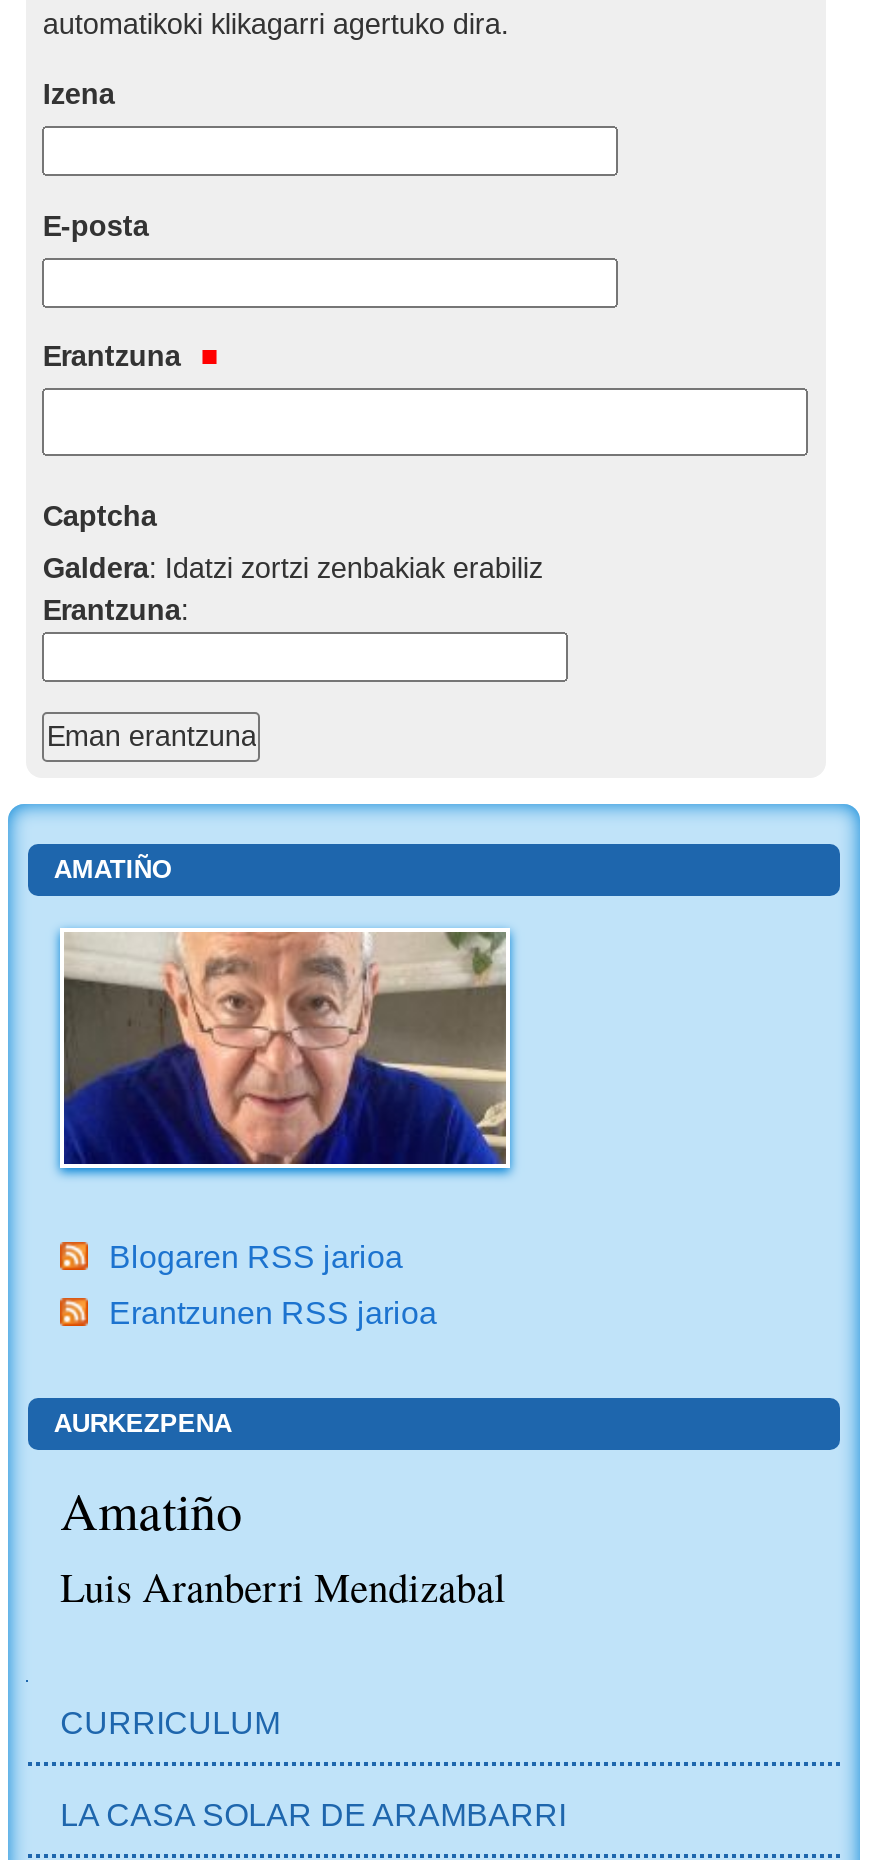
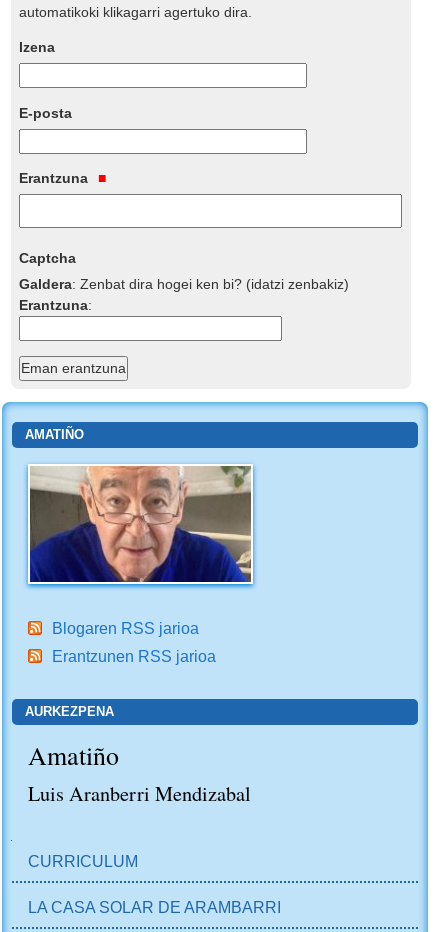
- Galdera: Idatzi zortzi zenbakiak erabiliz
+ Galdera: Zenbat dira hogei ken bi? (idatzi zenbakiz)
